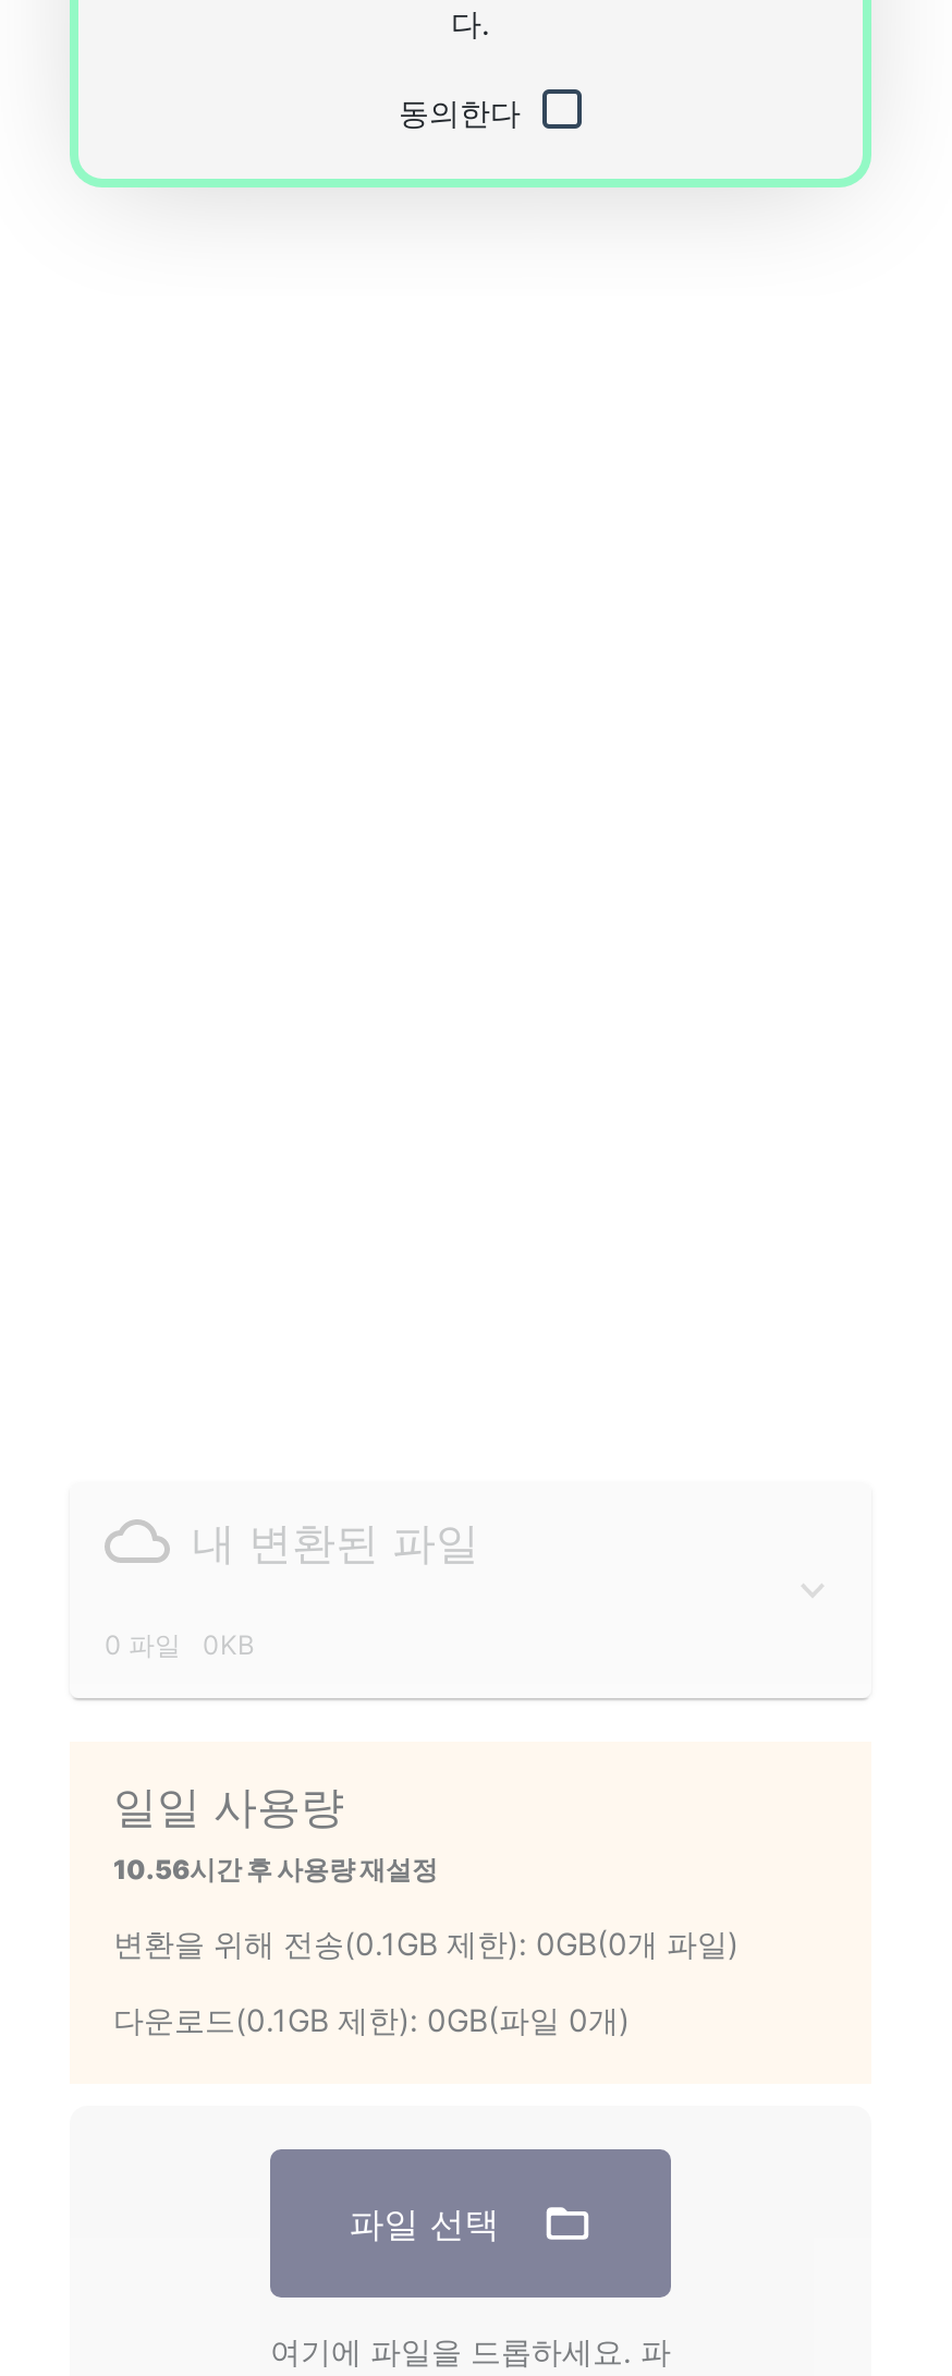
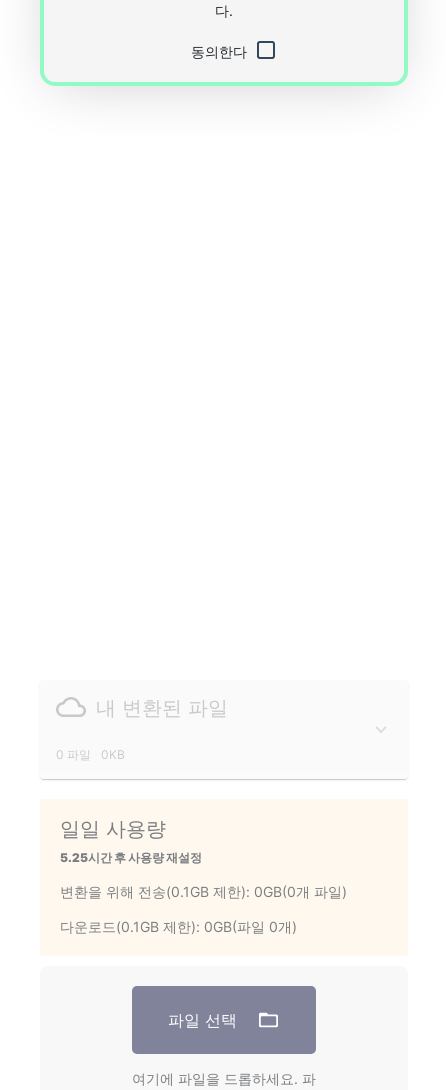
- 10.56시간 후 사용량 재설정
+ 5.25시간 후 사용량 재설정
